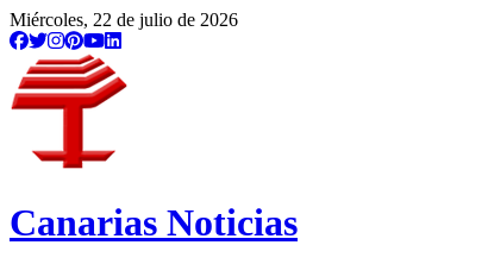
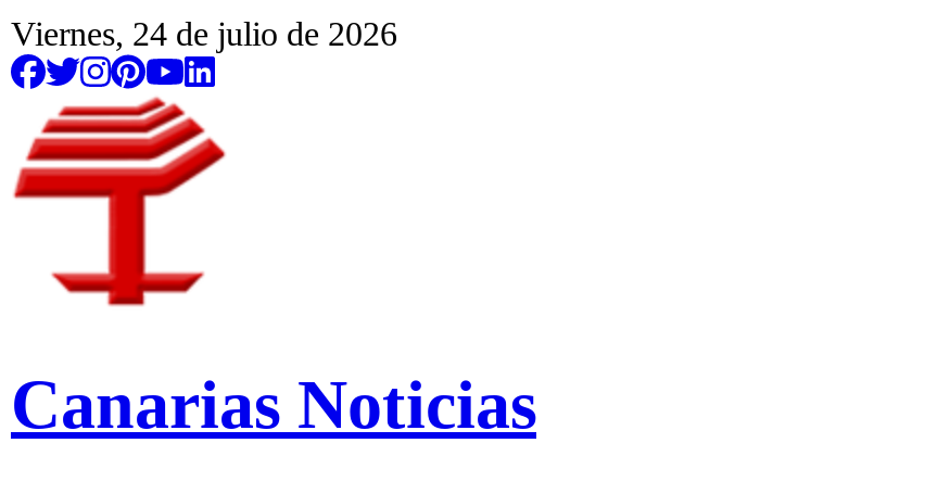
- Miércoles, 22 de julio de 2026
+ Viernes, 24 de julio de 2026
